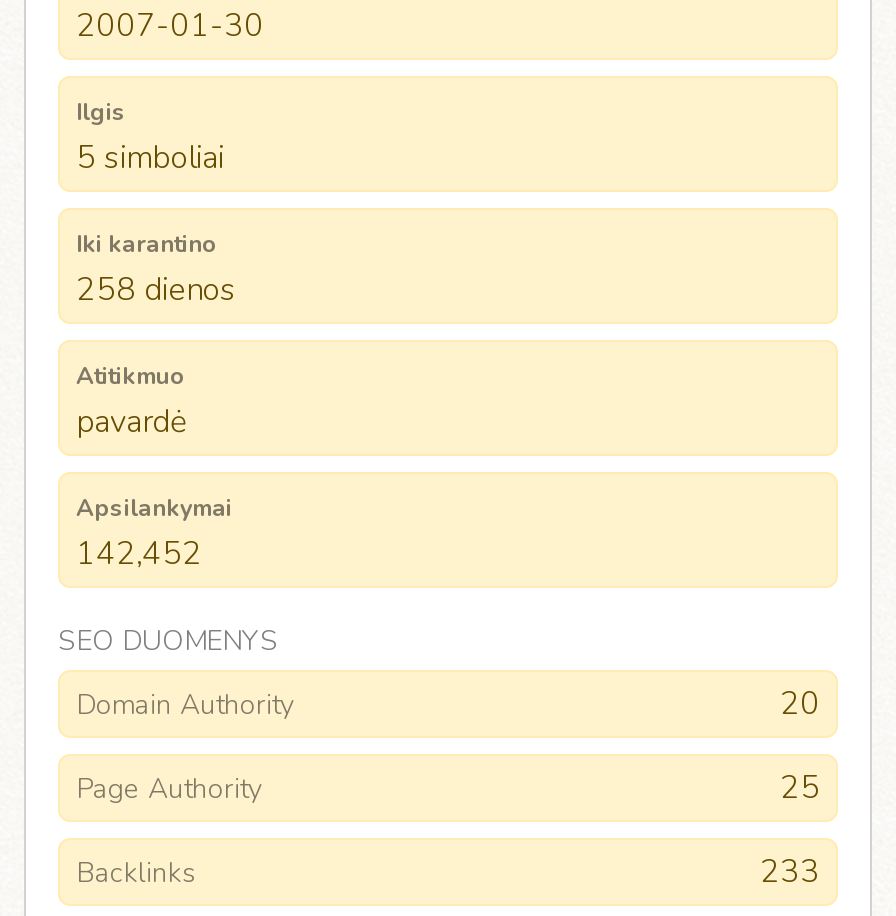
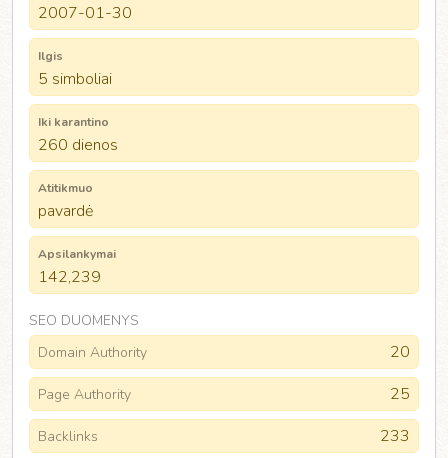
- 258 dienos
+ 260 dienos

- 142,452
+ 142,239
